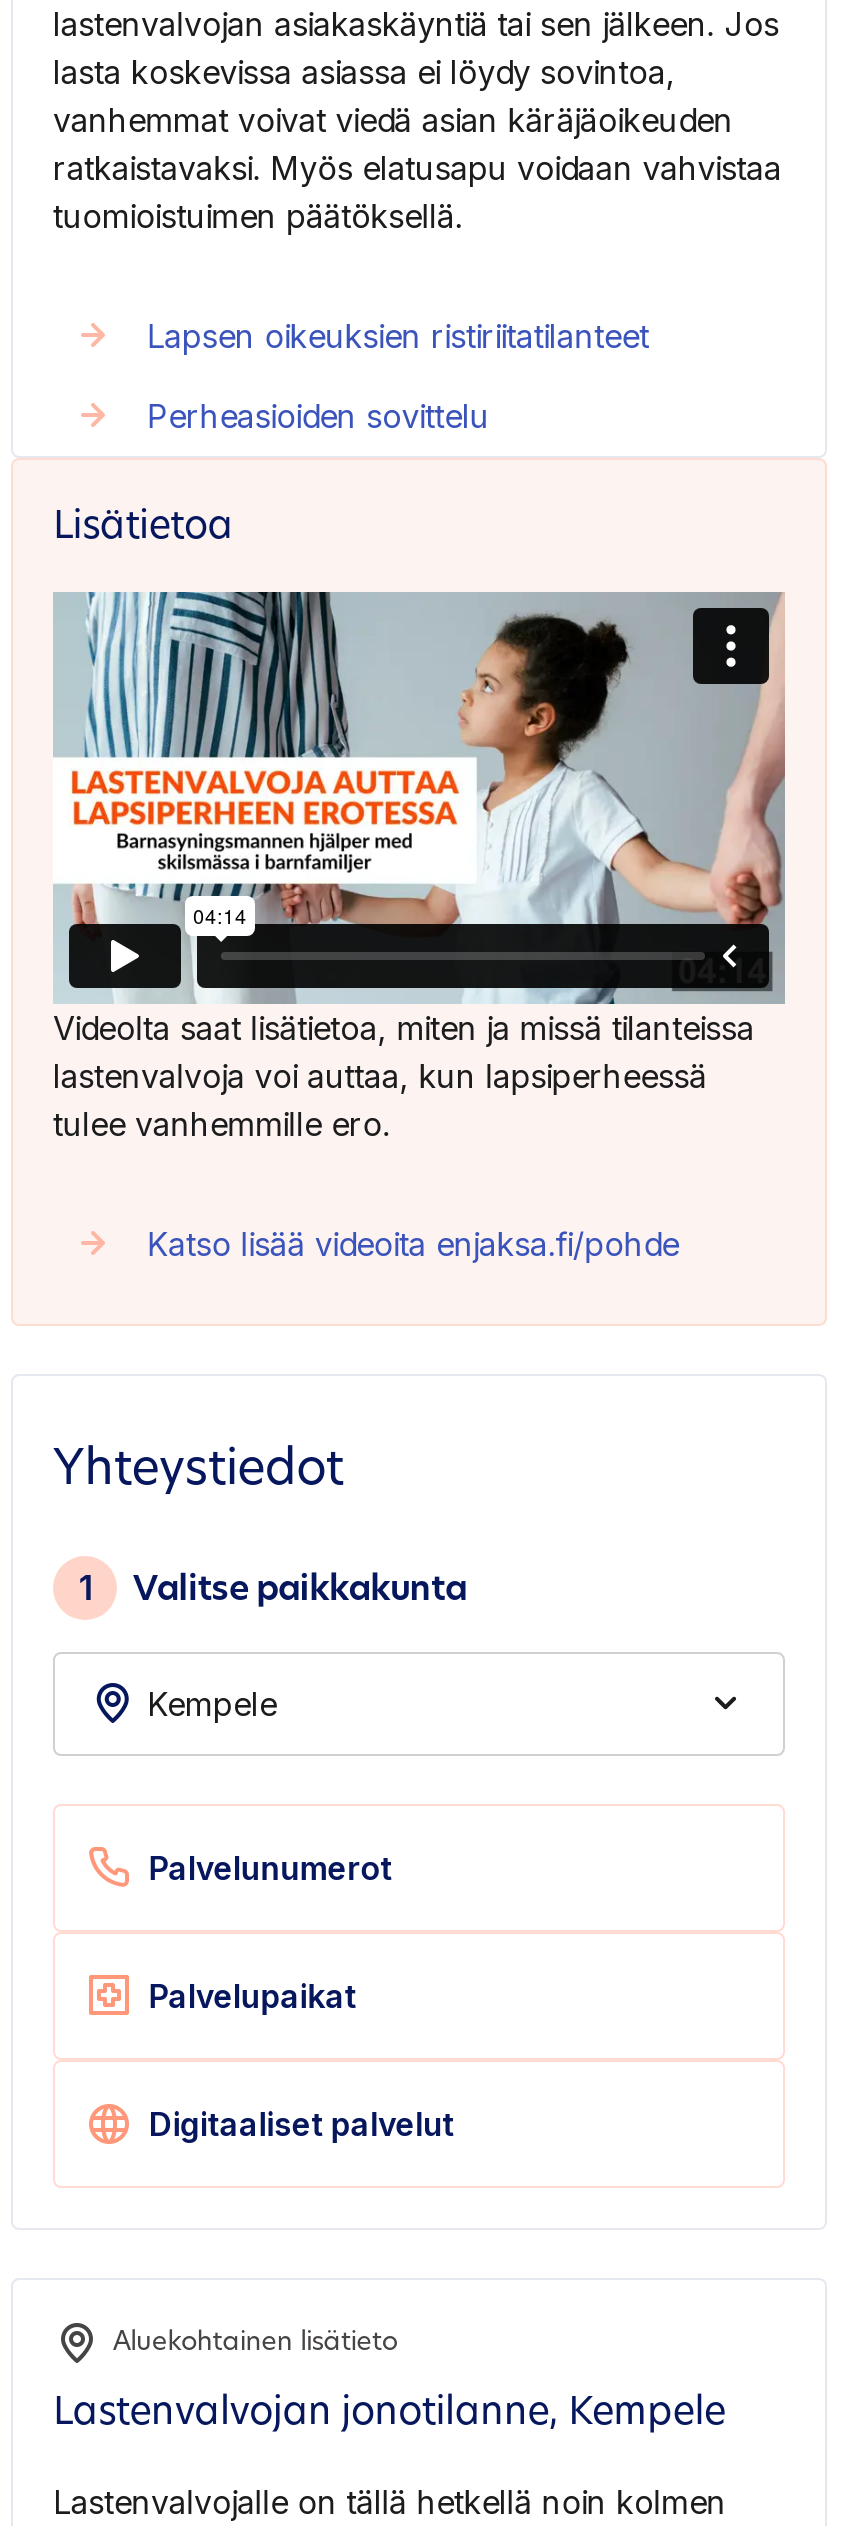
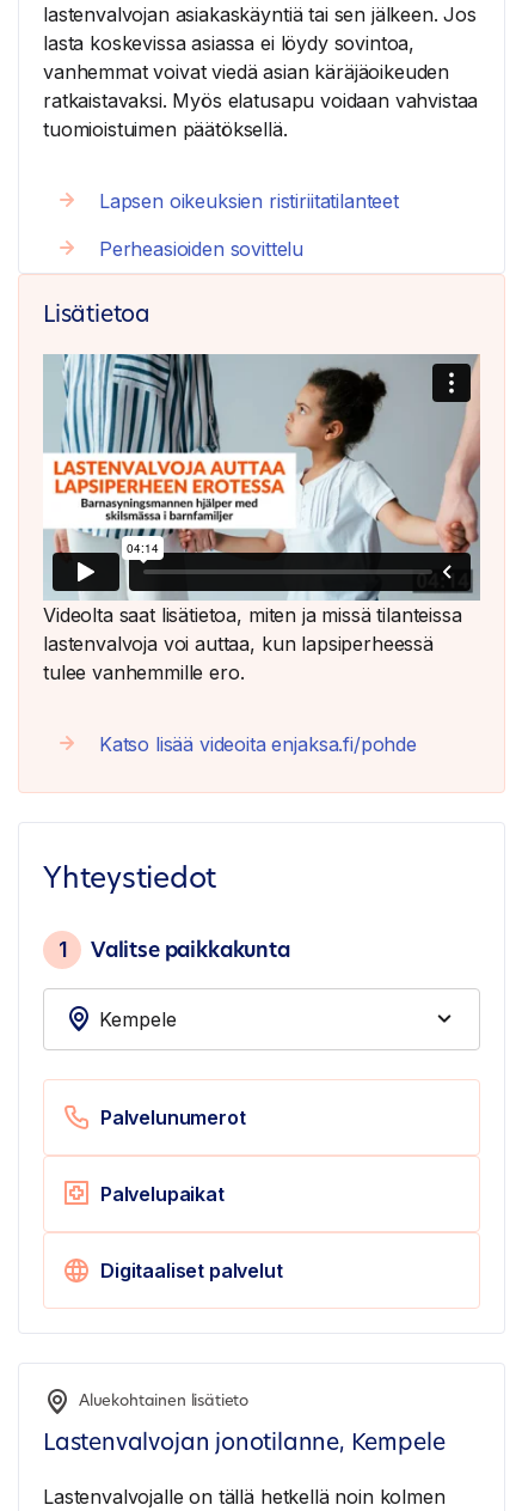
- [image]
+ [image]
